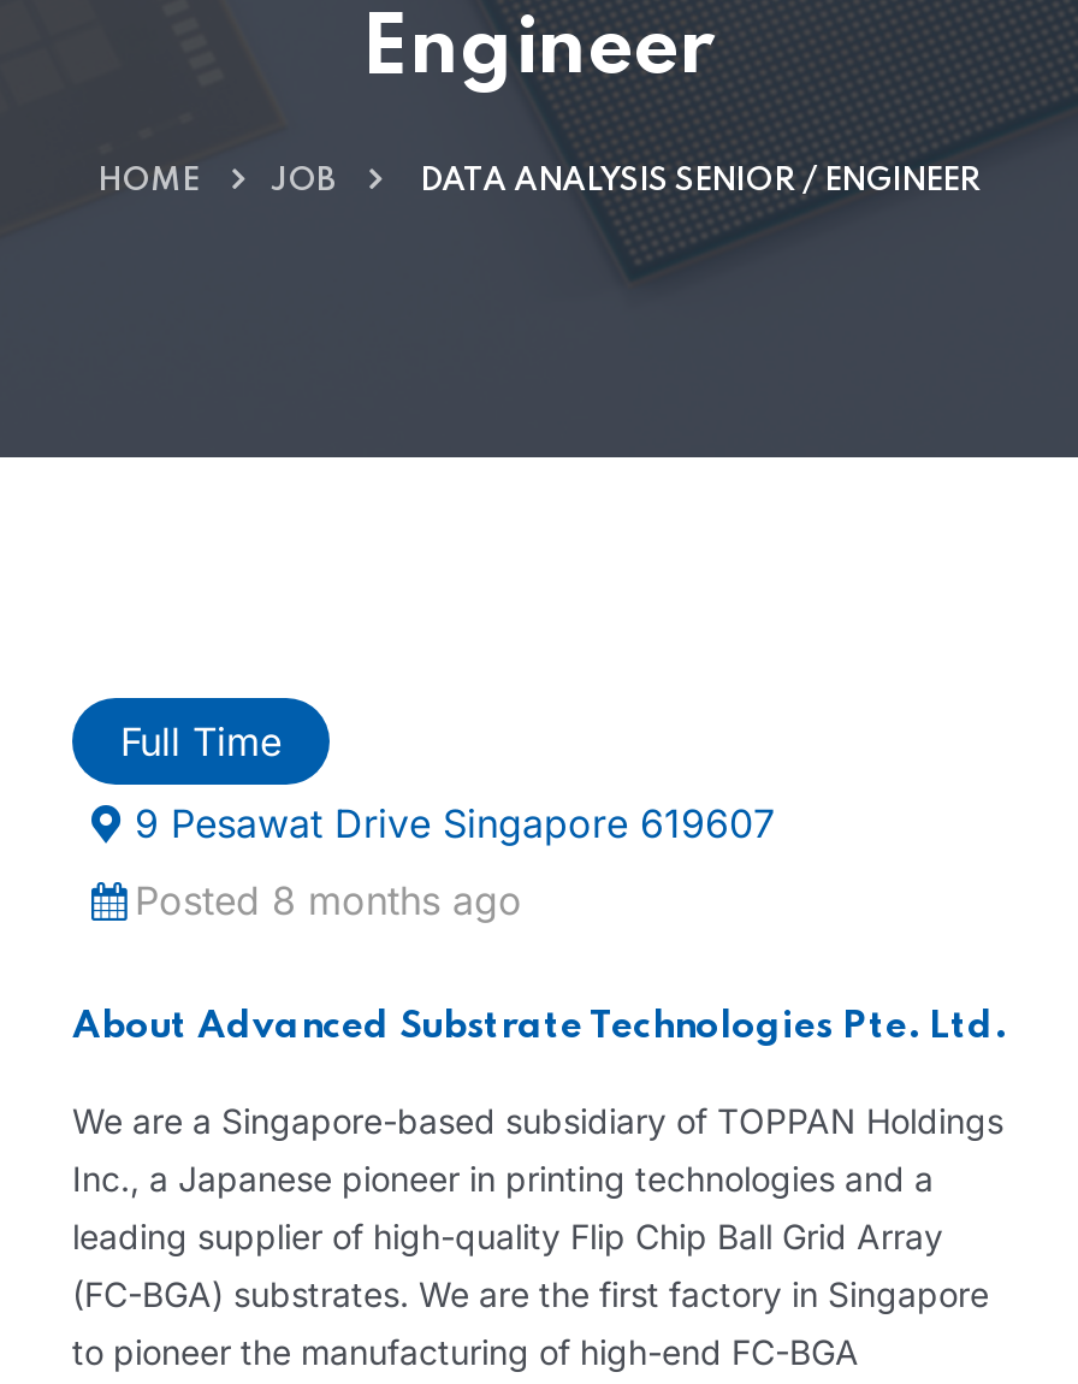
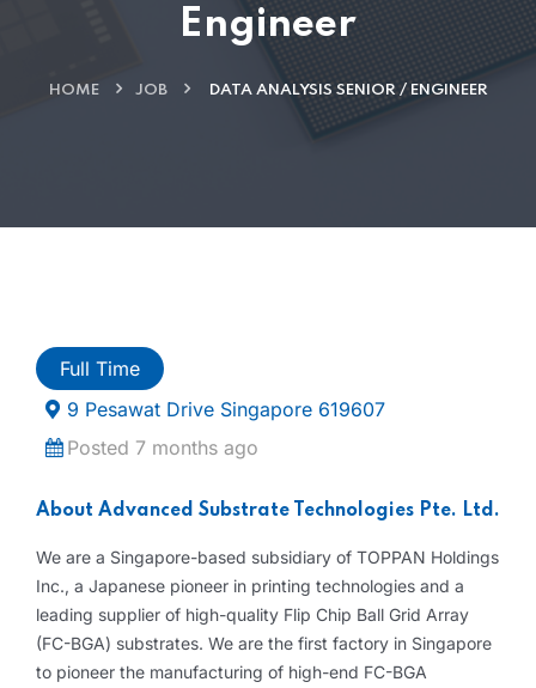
- Posted 8 months ago
+ Posted 7 months ago
